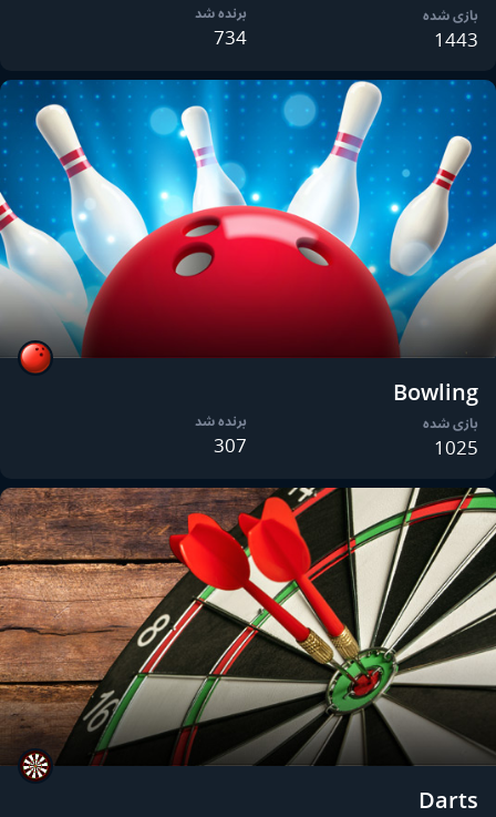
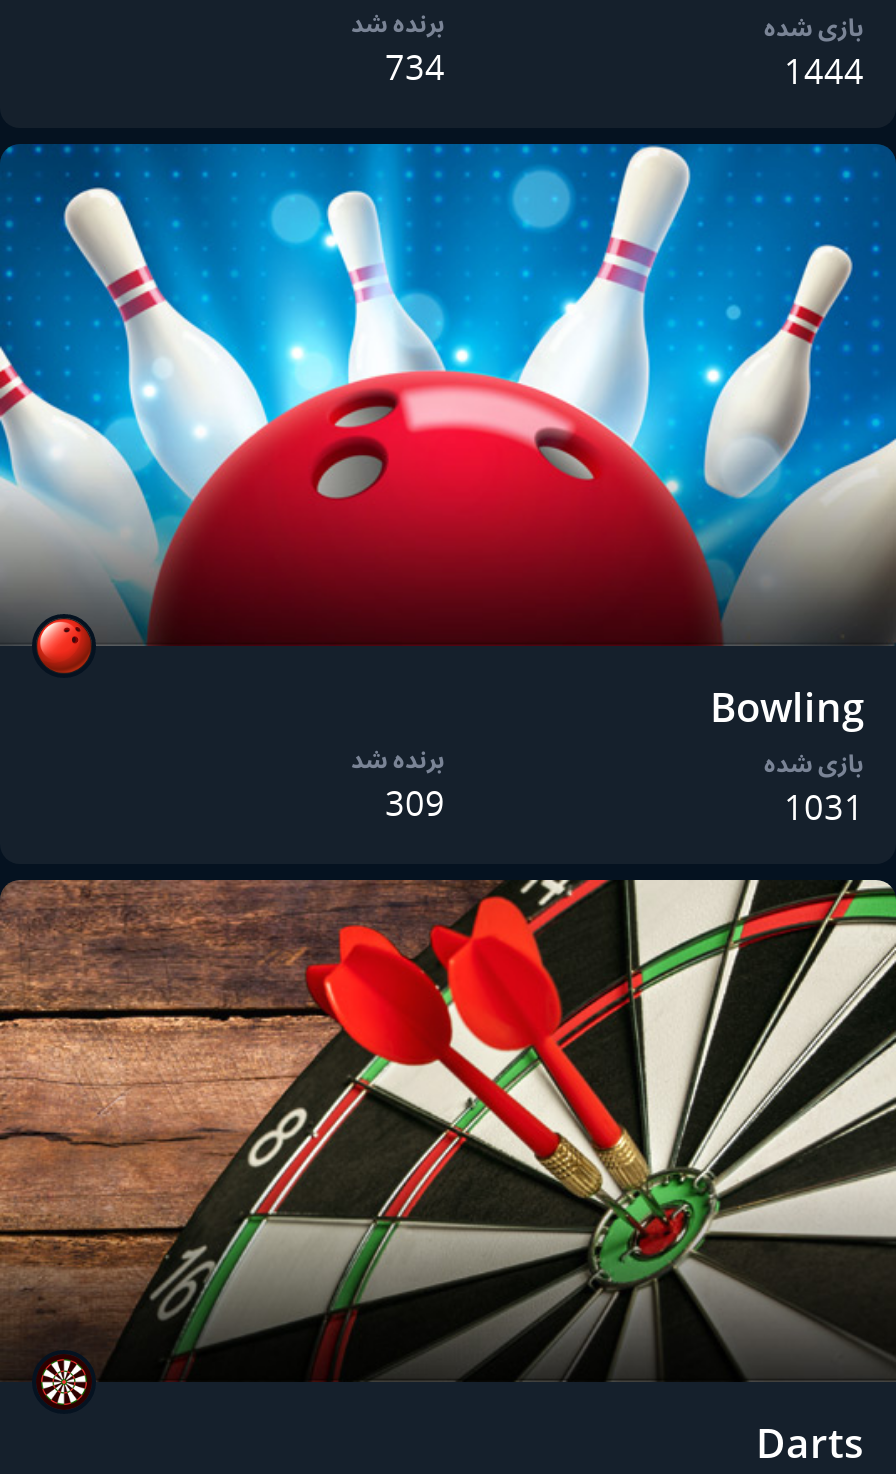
- 1443
+ 1444

- 307
+ 309

- 1025
+ 1031
